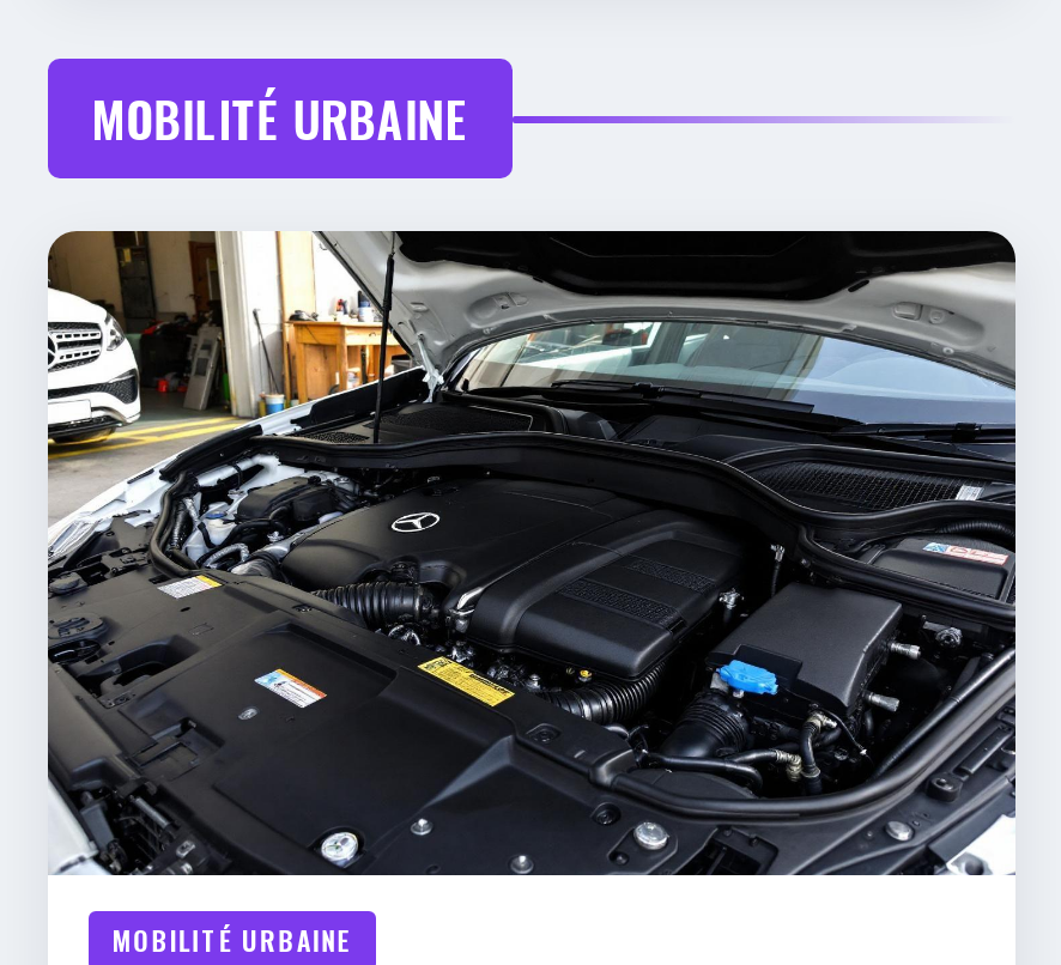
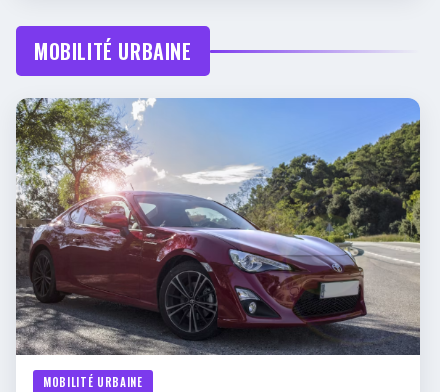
- [image]
+ [image]
